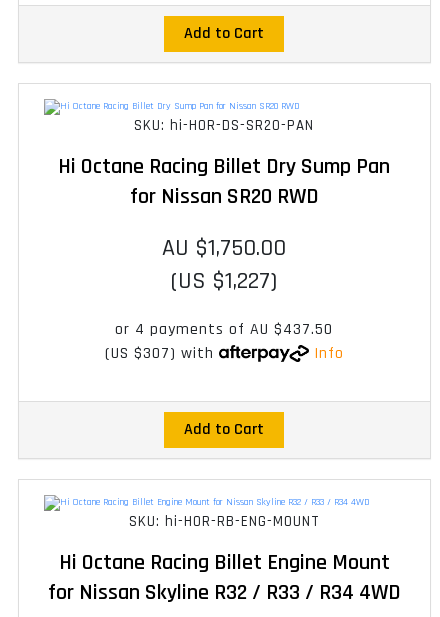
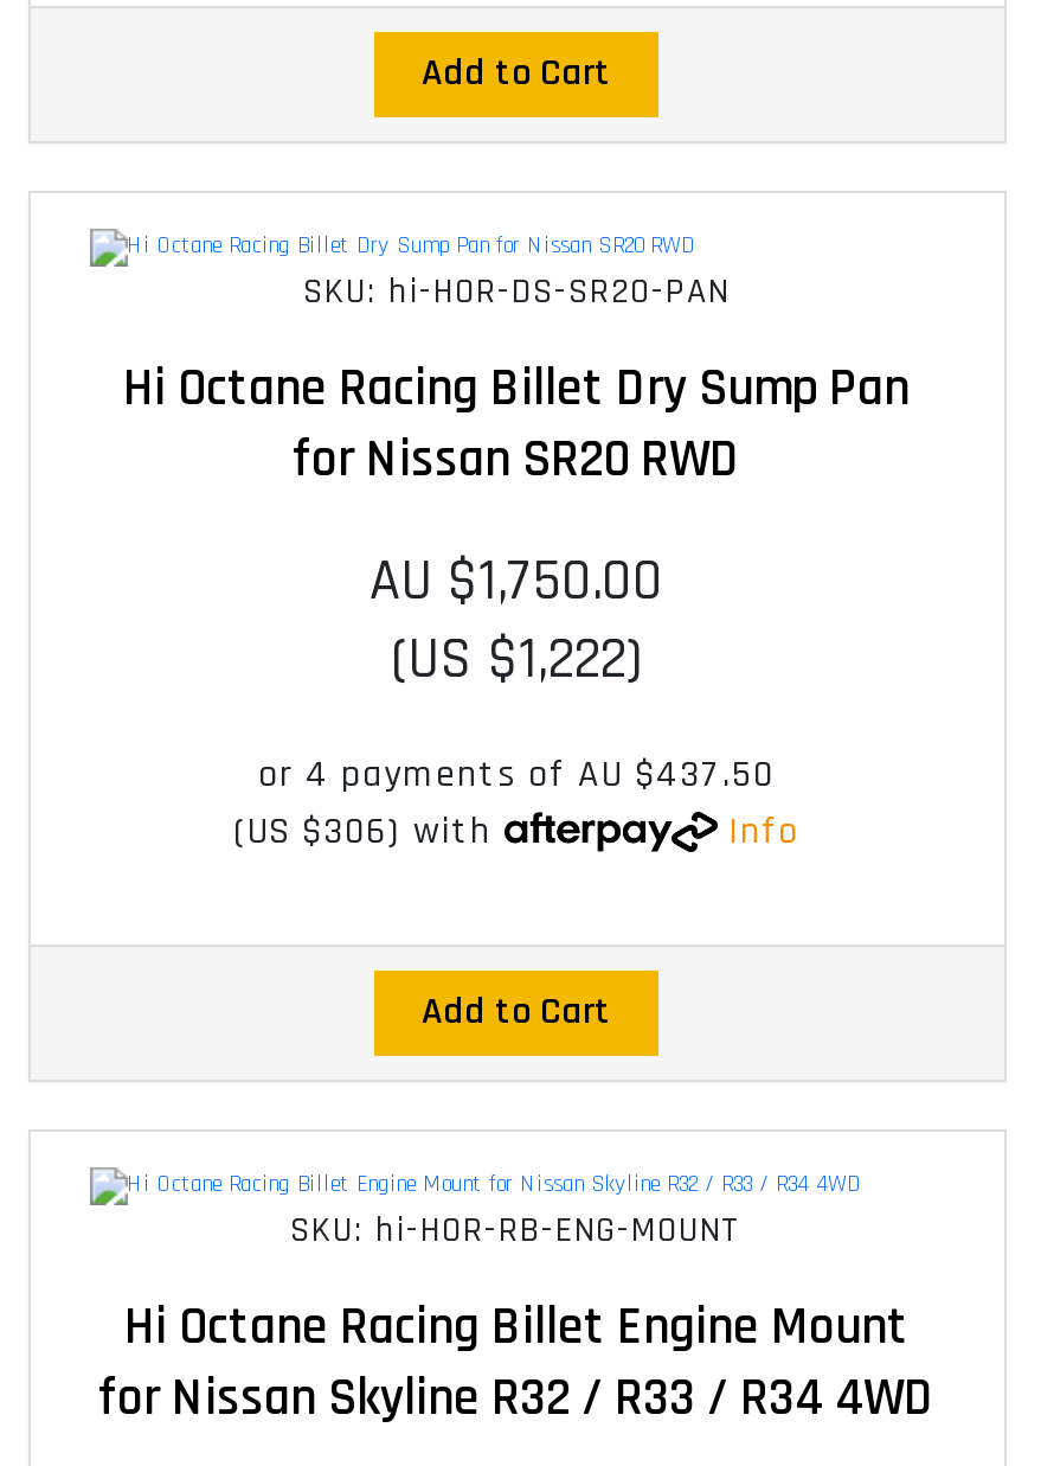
- (US $1,227)
+ (US $1,222)

- (US $307) with
+ (US $306) with
